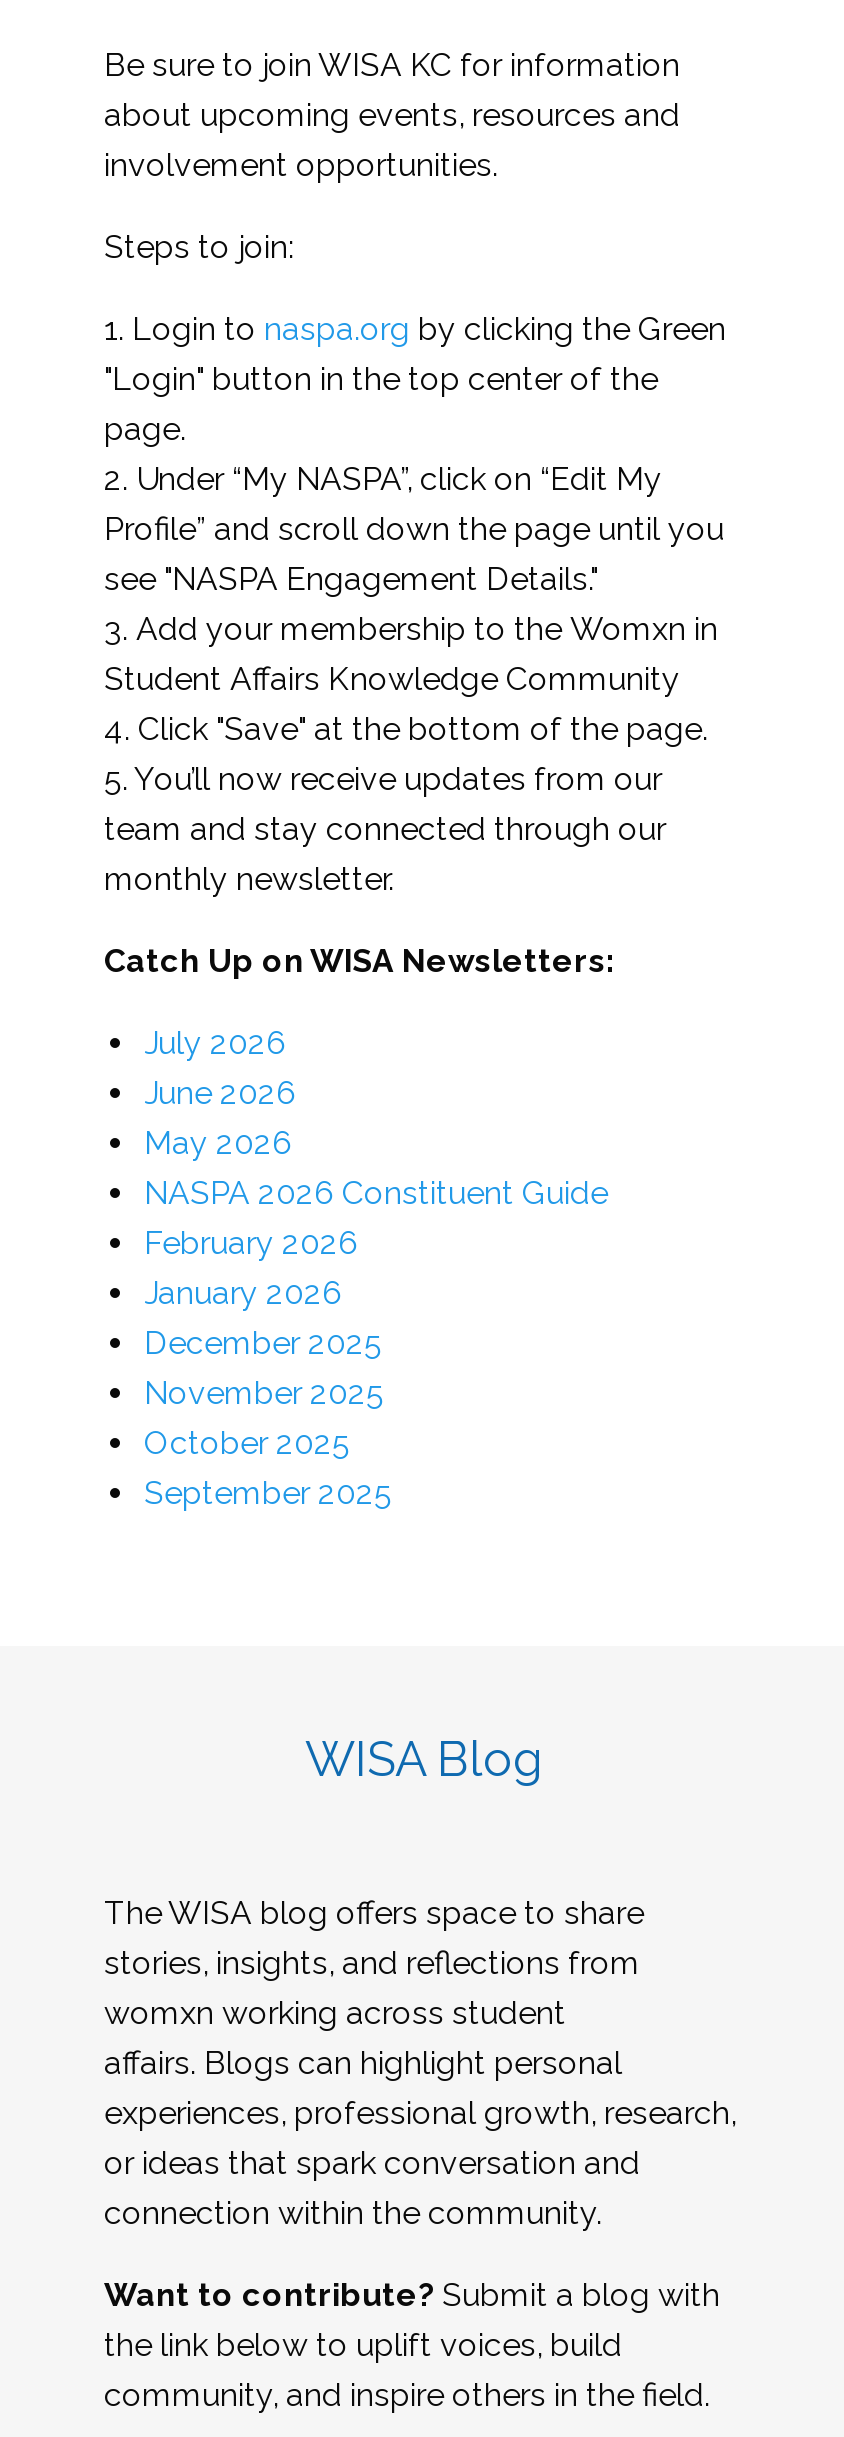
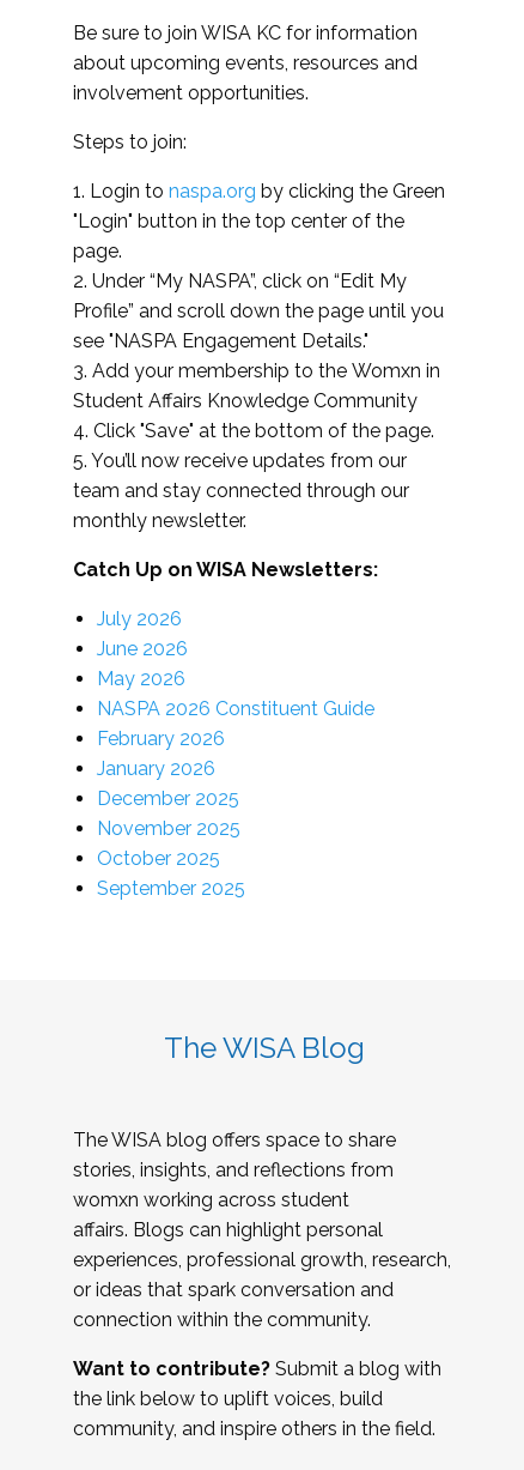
- WISA Blog
+ The WISA Blog
